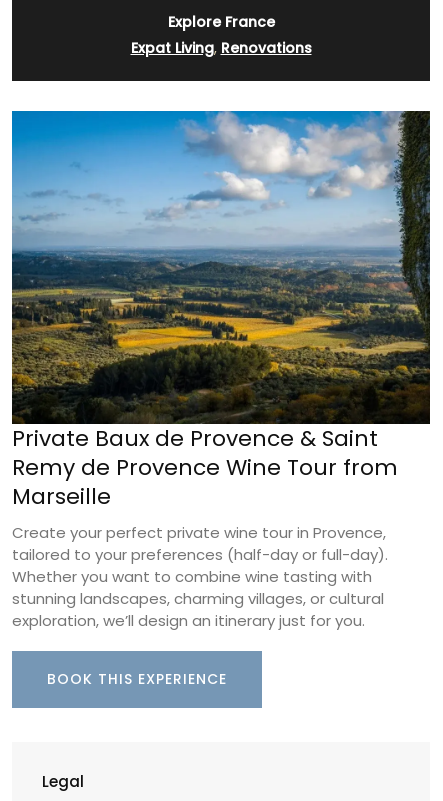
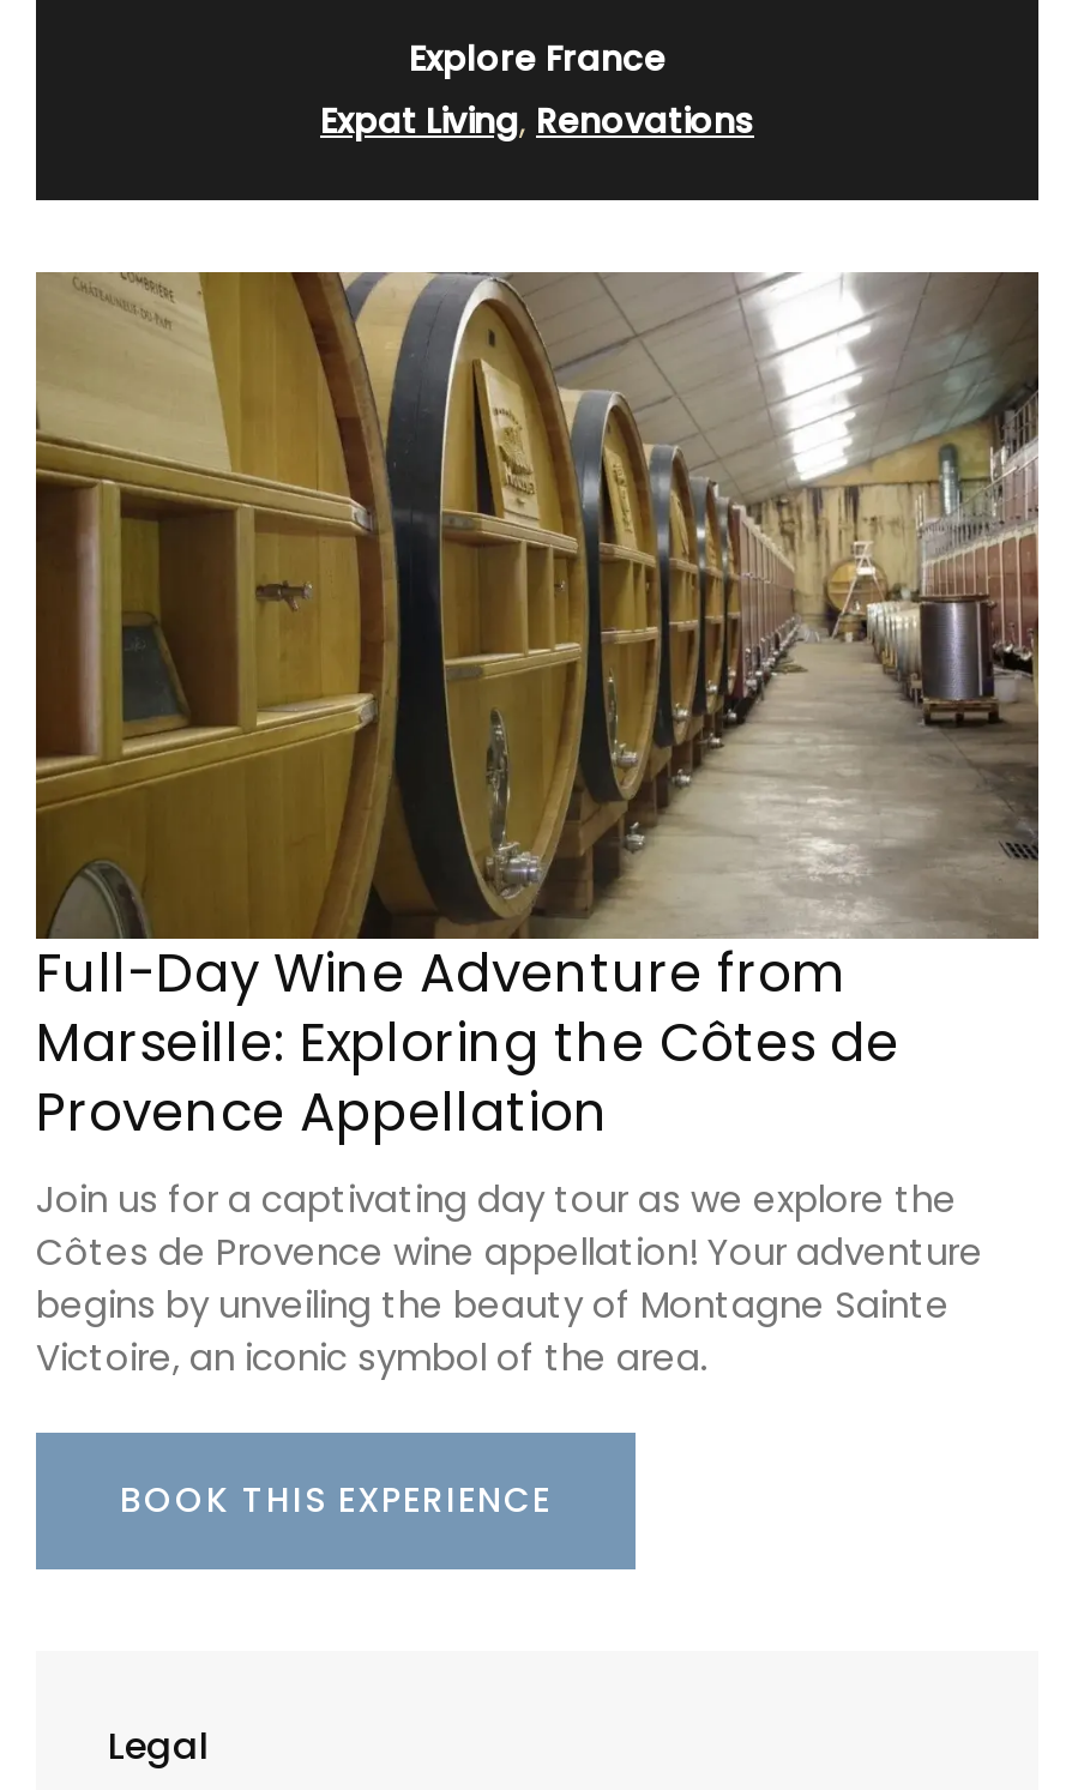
- [image]
- Private Baux de Provence & Saint
- Remy de Provence Wine Tour from
- Marseille
- Create your perfect private wine tour in Provence,
- tailored to your preferences (half-day or full-day).
- Whether you want to combine wine tasting with
- stunning landscapes, charming villages, or cultural
- exploration, we’ll design an itinerary just for you.
+ [image]
+ Full-Day Wine Adventure from
+ Marseille: Exploring the Côtes de
+ Provence Appellation
+ Join us for a captivating day tour as we explore the
+ Côtes de Provence wine appellation! Your adventure
+ begins by unveiling the beauty of Montagne Sainte
+ Victoire, an iconic symbol of the area.
